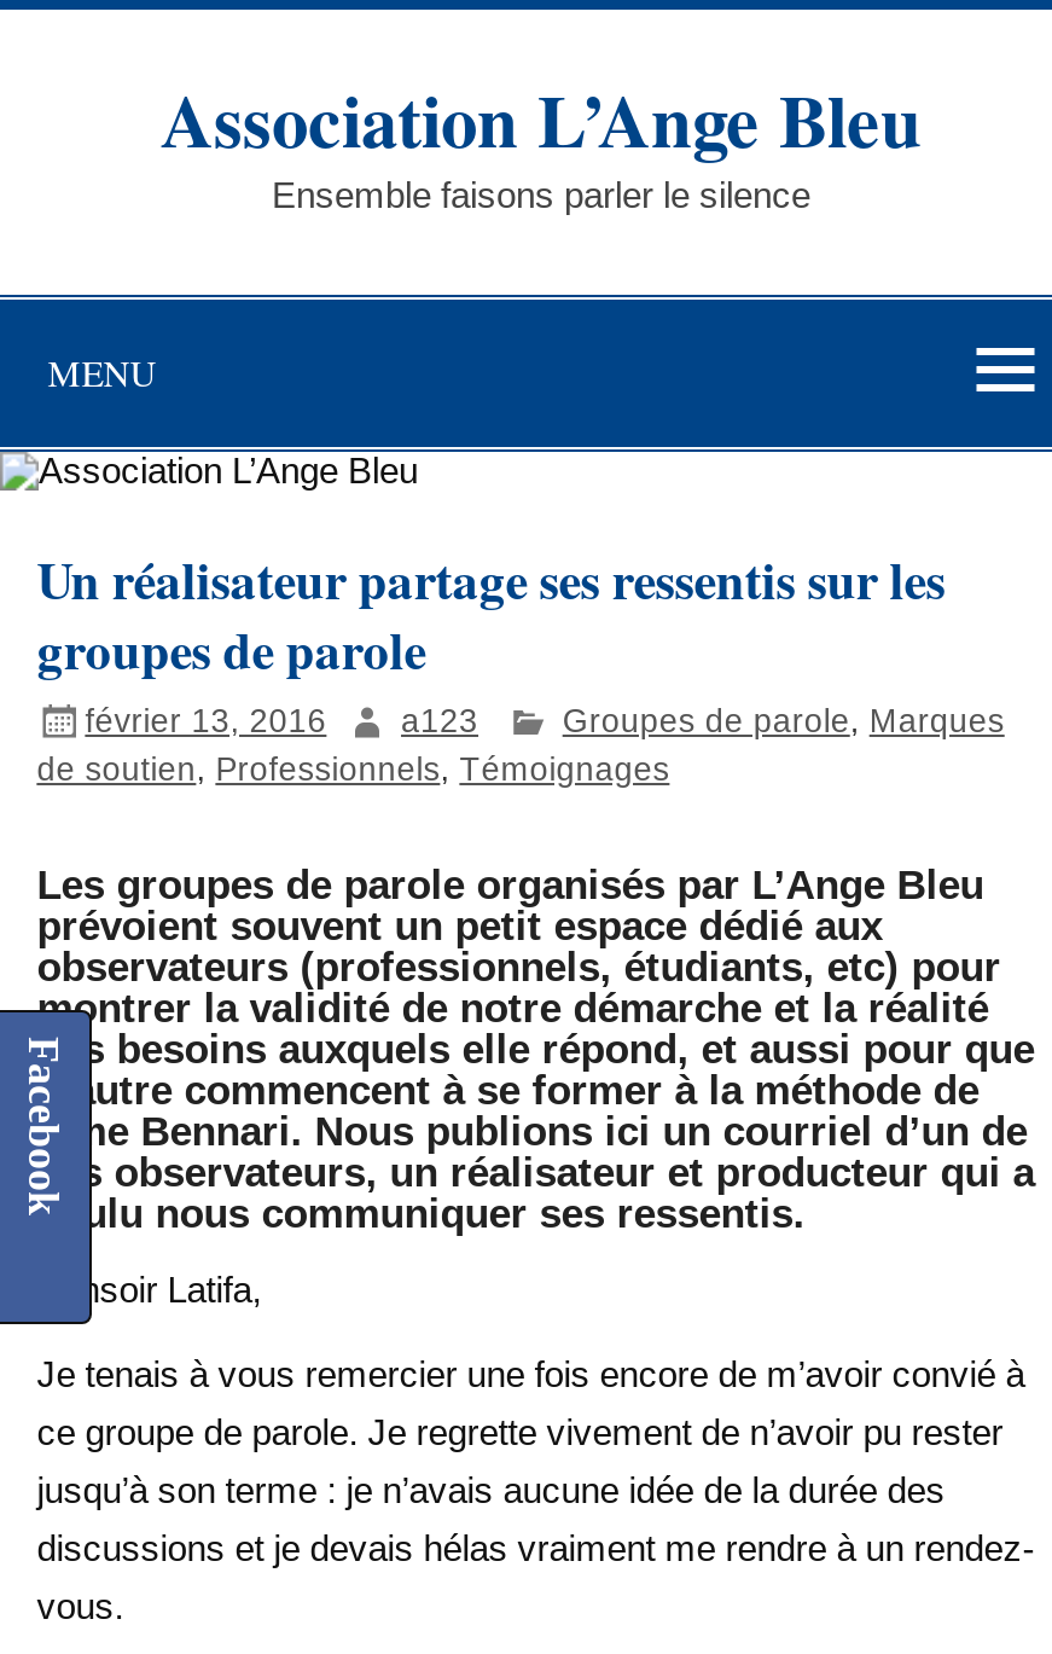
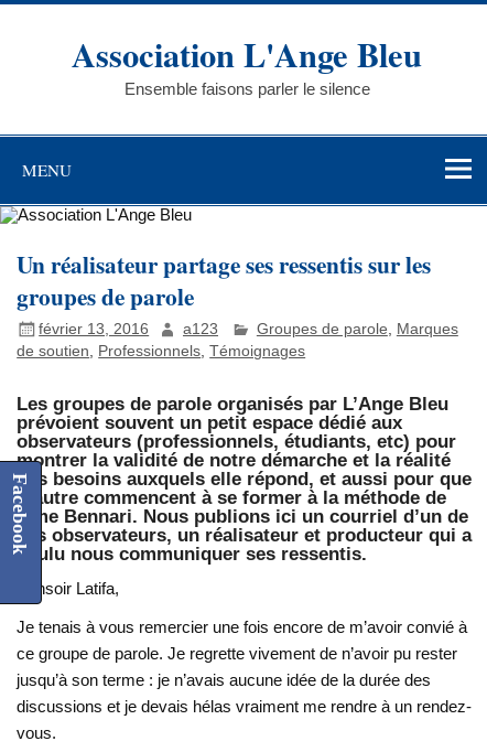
- Association L’Ange Bleu
+ Association L'Ange Bleu
